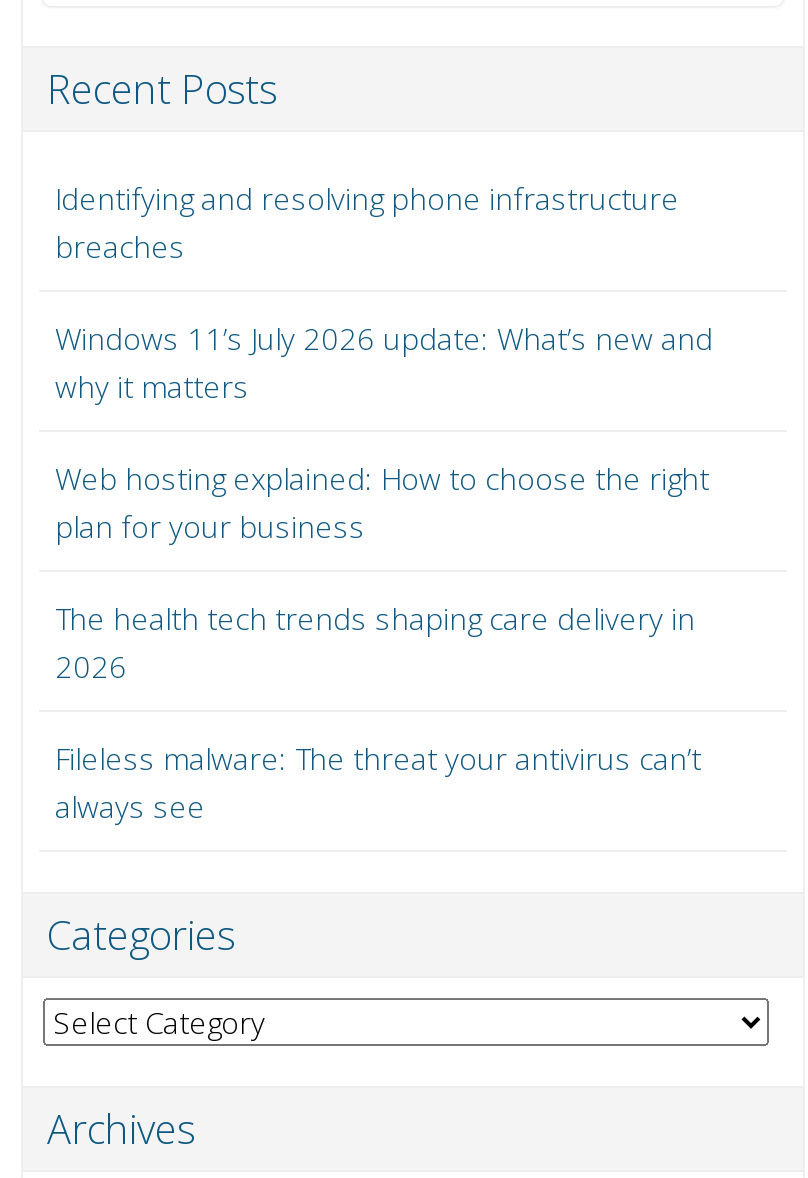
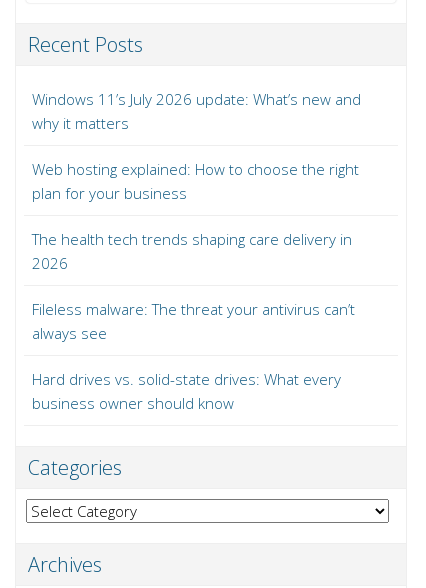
- Identifying and resolving phone infrastructure
- breaches

moved up: Windows 11’s July 2026 update: What’s new and | why it matters | Web hosting explained: How to choose the right | plan for your business | The health tech trends shaping care delivery in | 2026 | Fileless malware: The threat your antivirus can’t | always see

+ Hard drives vs. solid-state drives: What every
+ business owner should know
